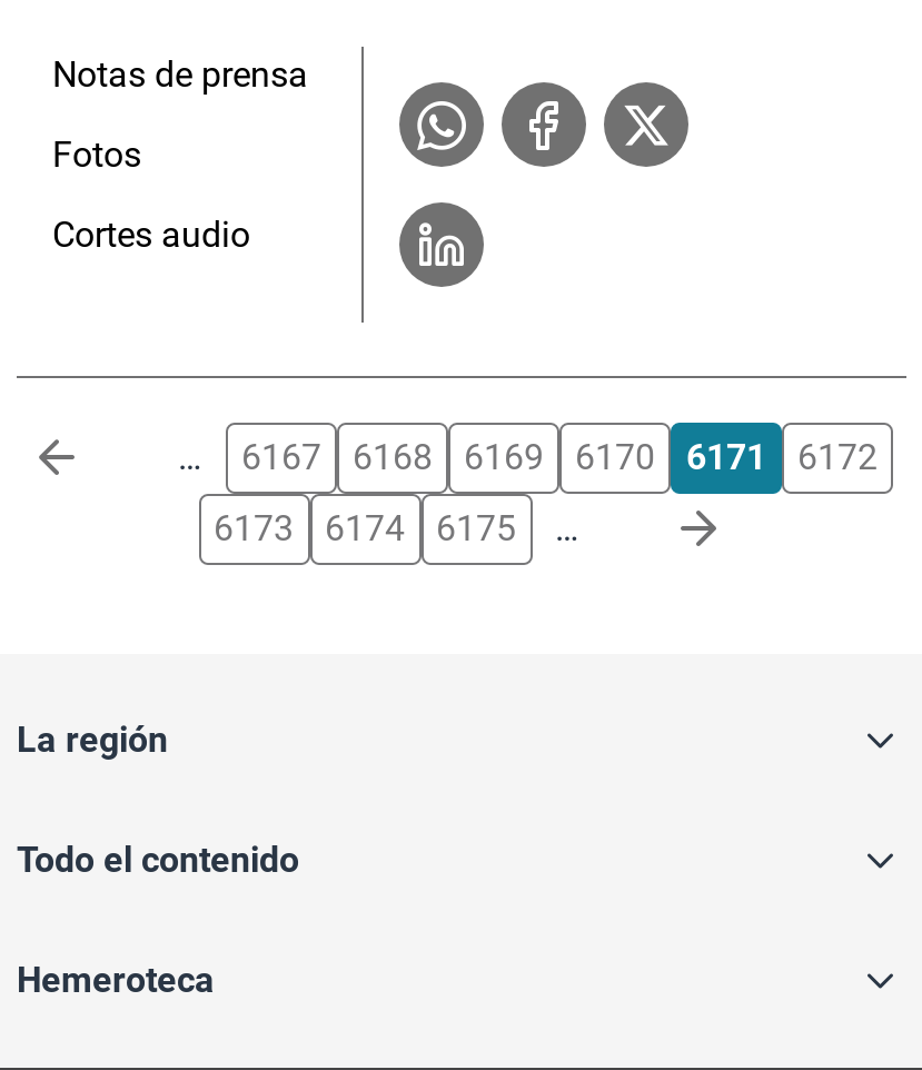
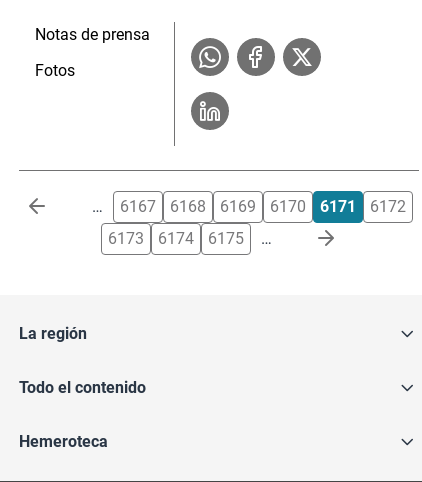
- Cortes audio
